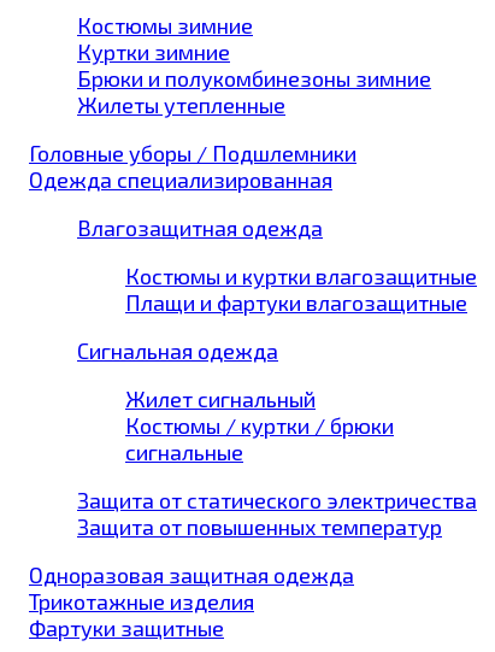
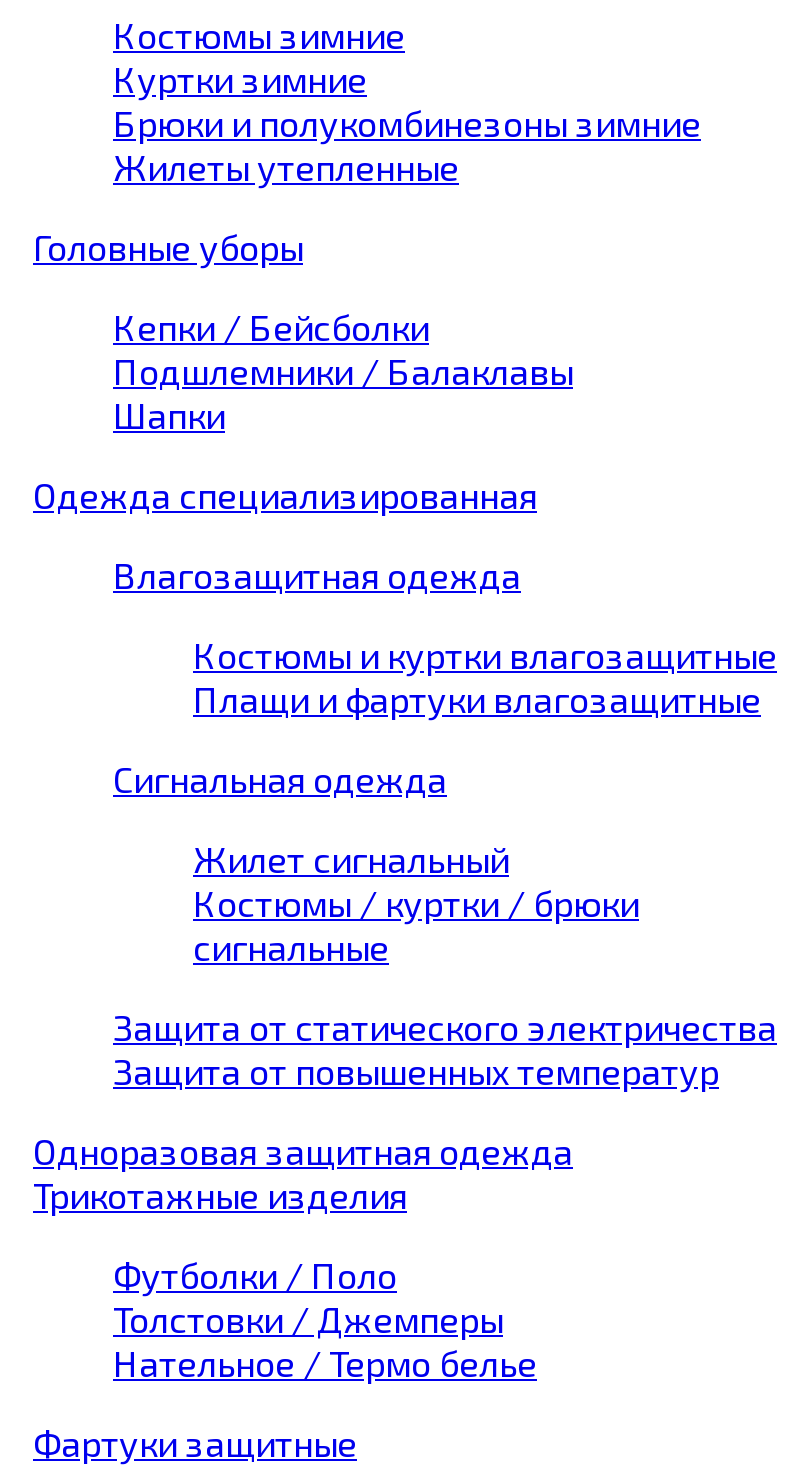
- Головные уборы / Подшлемники
+ Головные уборы
+ Кепки / Бейсболки
+ Подшлемники / Балаклавы
+ Шапки

+ Футболки / Поло
+ Толстовки / Джемперы
+ Нательное / Термо белье
